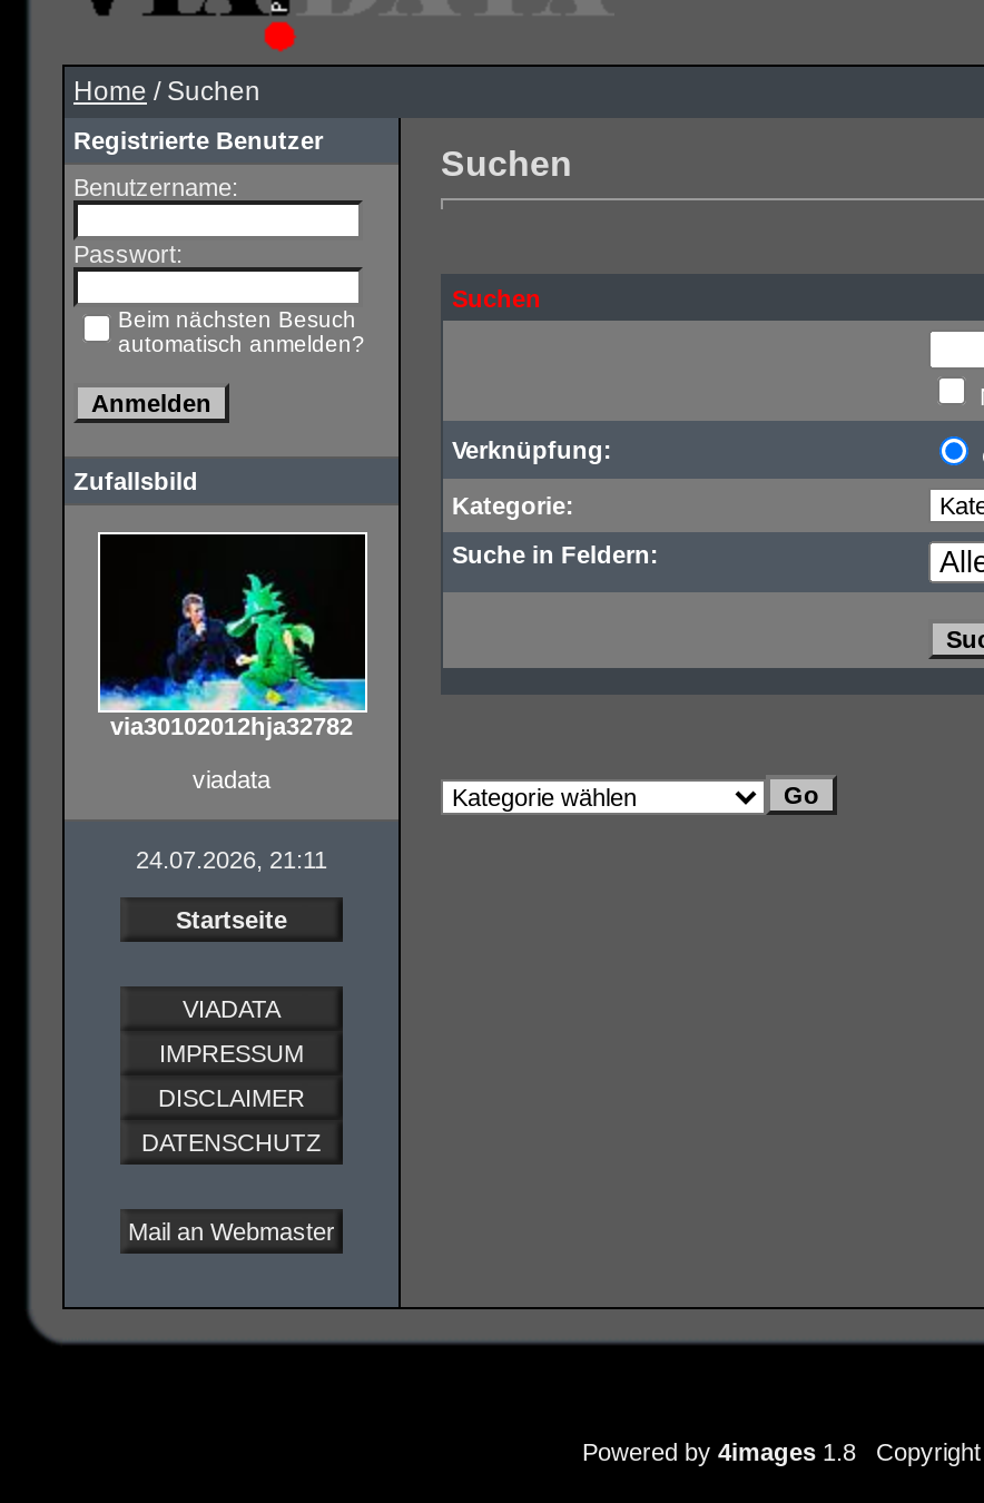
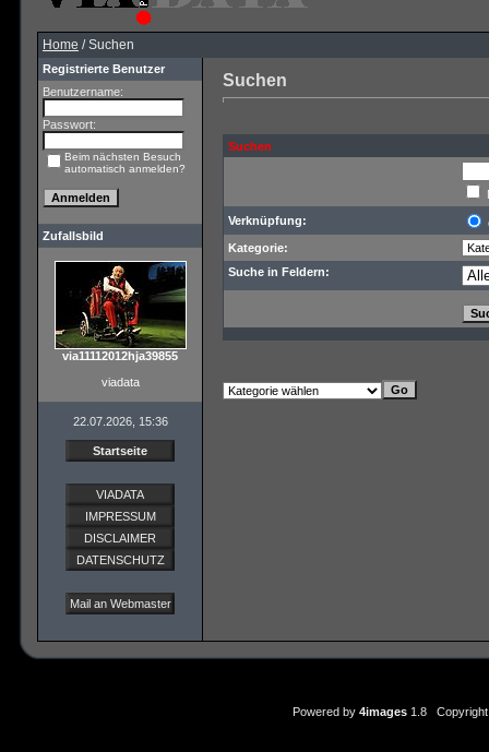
- [image]
- via30102012hja32782
+ [image]
+ via11112012hja39855

- 24.07.2026, 21:11
+ 22.07.2026, 15:36
